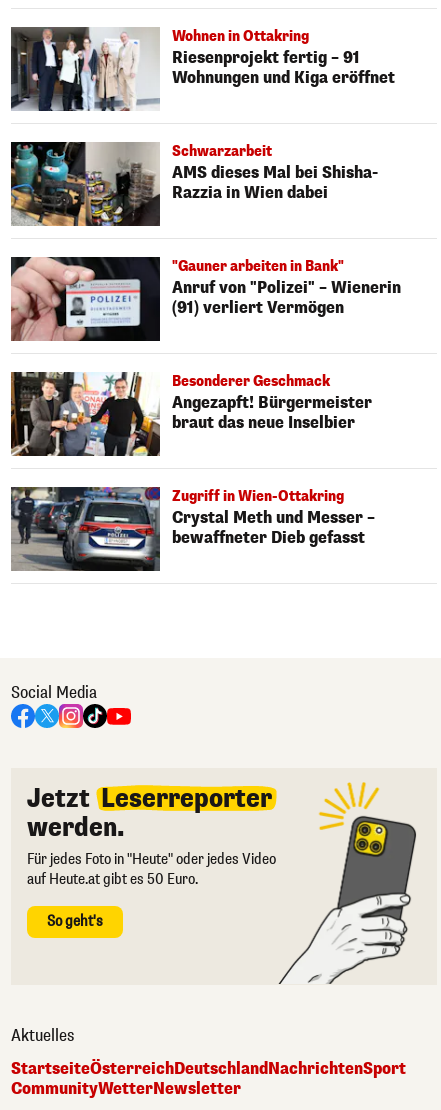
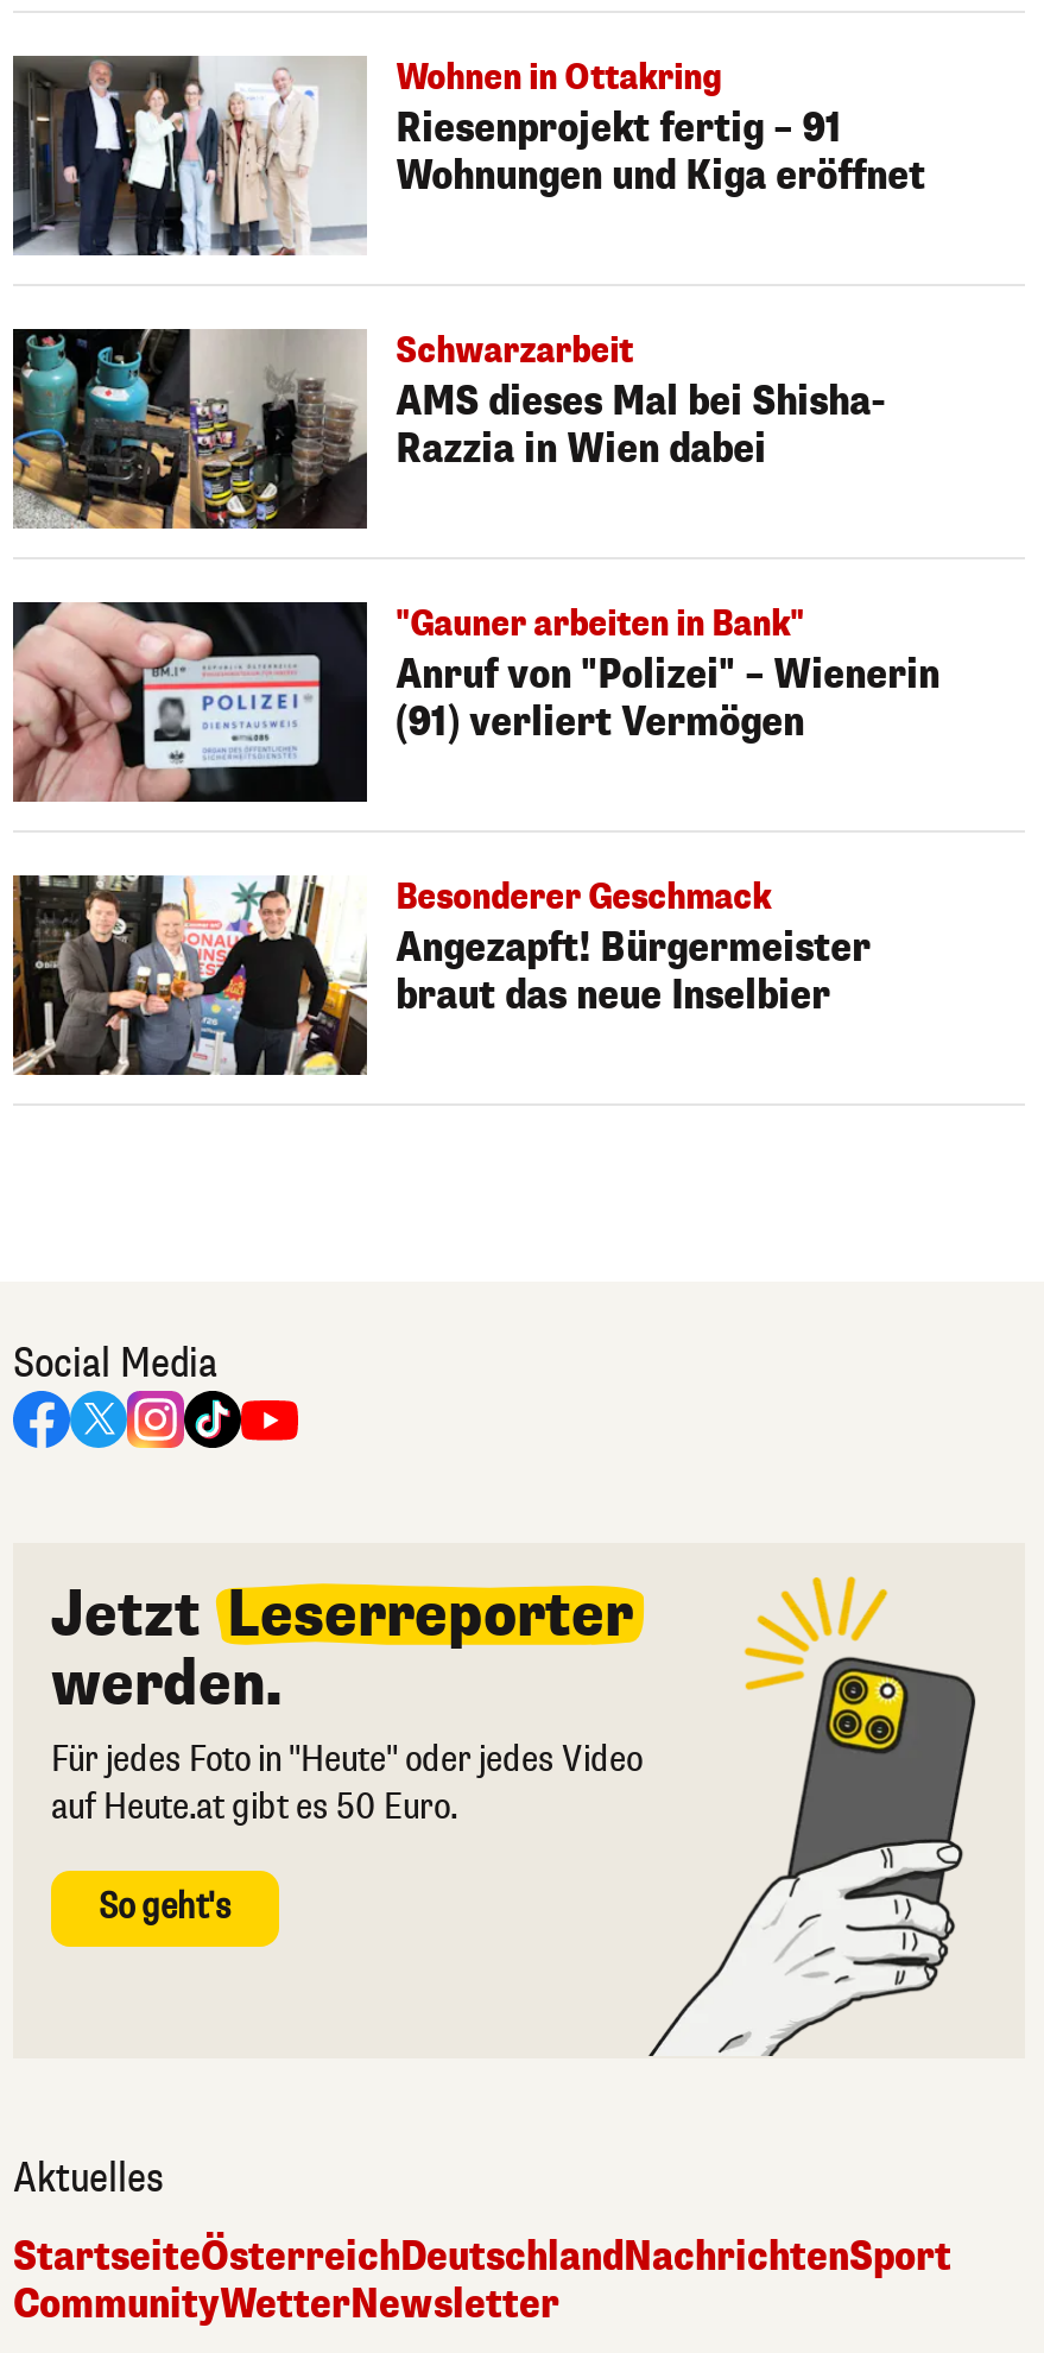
- [image]
- Zugriff in Wien-Ottakring
- Crystal Meth und Messer –
- bewaffneter Dieb gefasst
